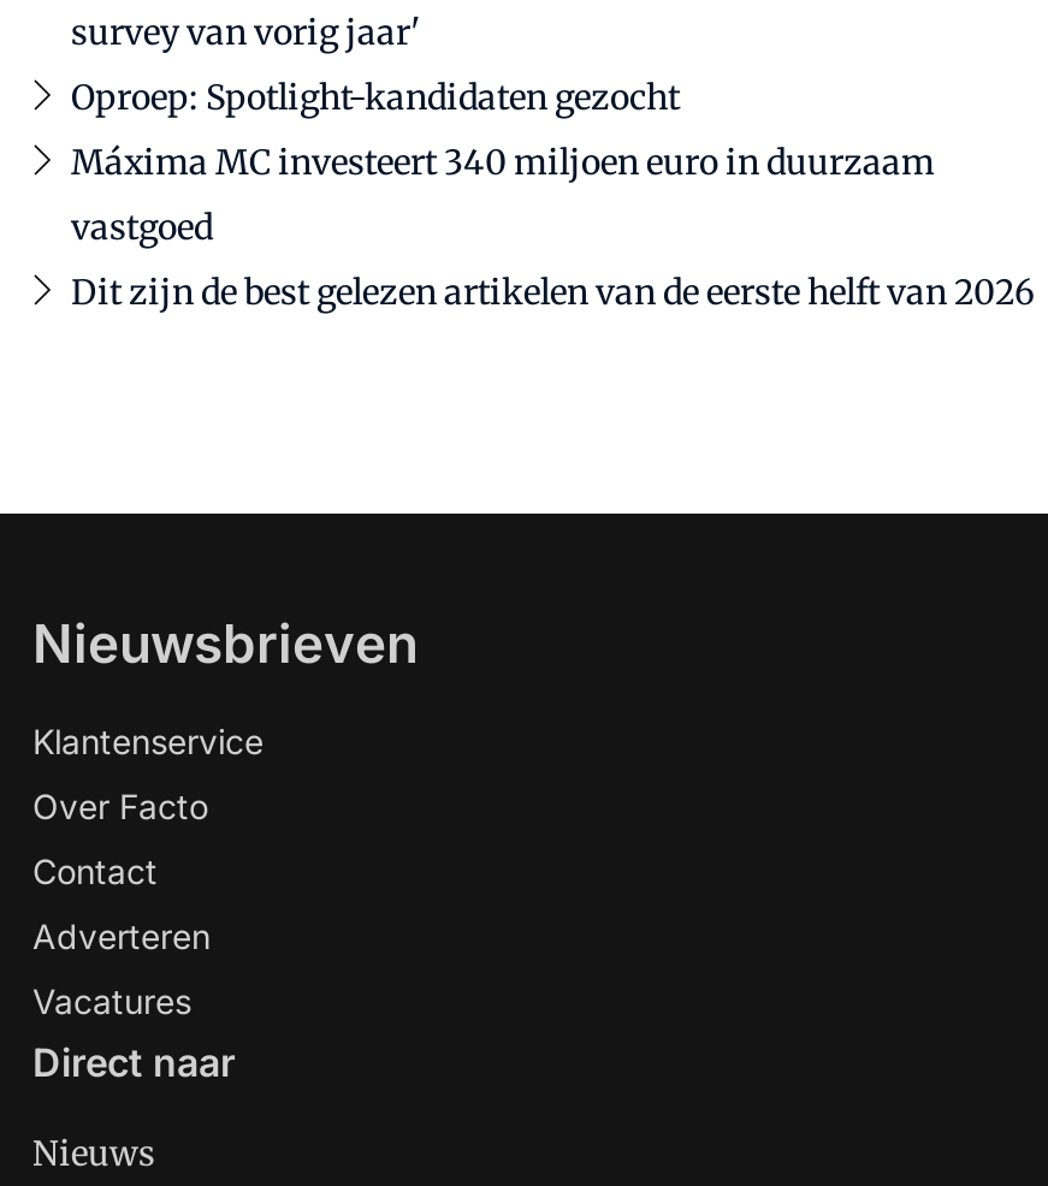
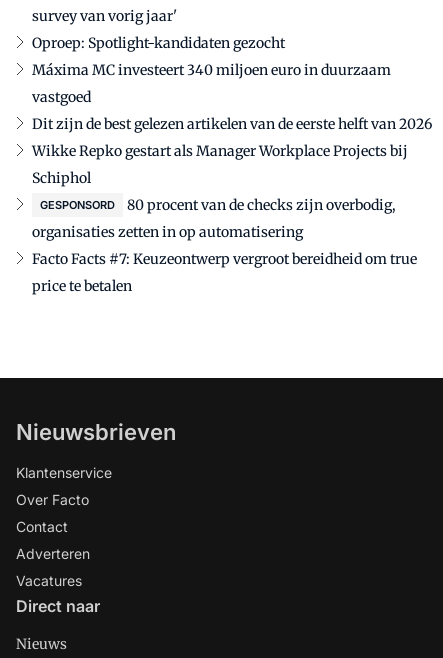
+ Wikke Repko gestart als Manager Workplace Projects bij
+ Schiphol
+ GESPONSORD
+ 80 procent van de checks zijn overbodig,
+ organisaties zetten in op automatisering
+ Facto Facts #7: Keuzeontwerp vergroot bereidheid om true
+ price te betalen
